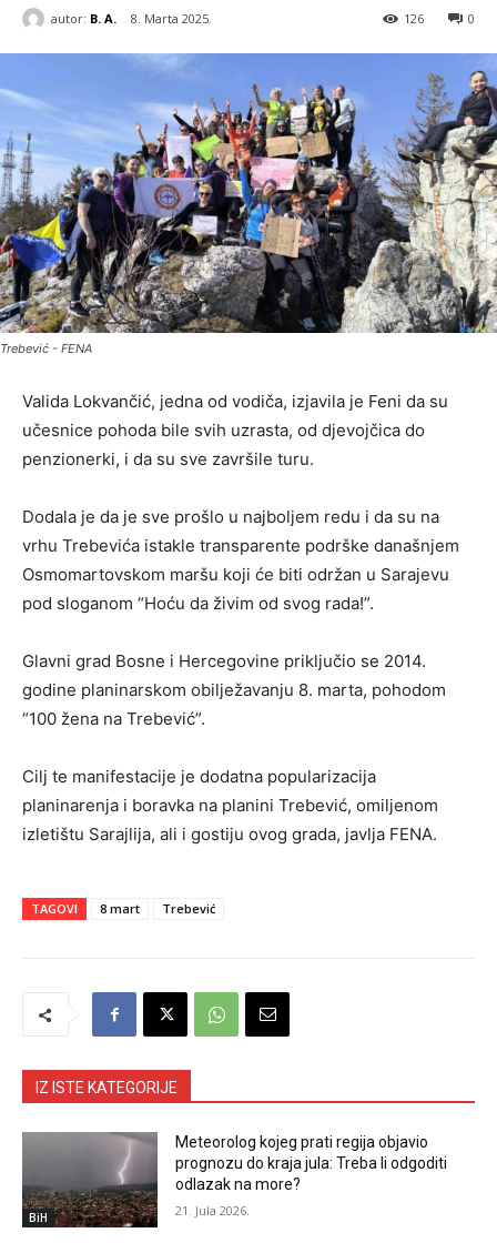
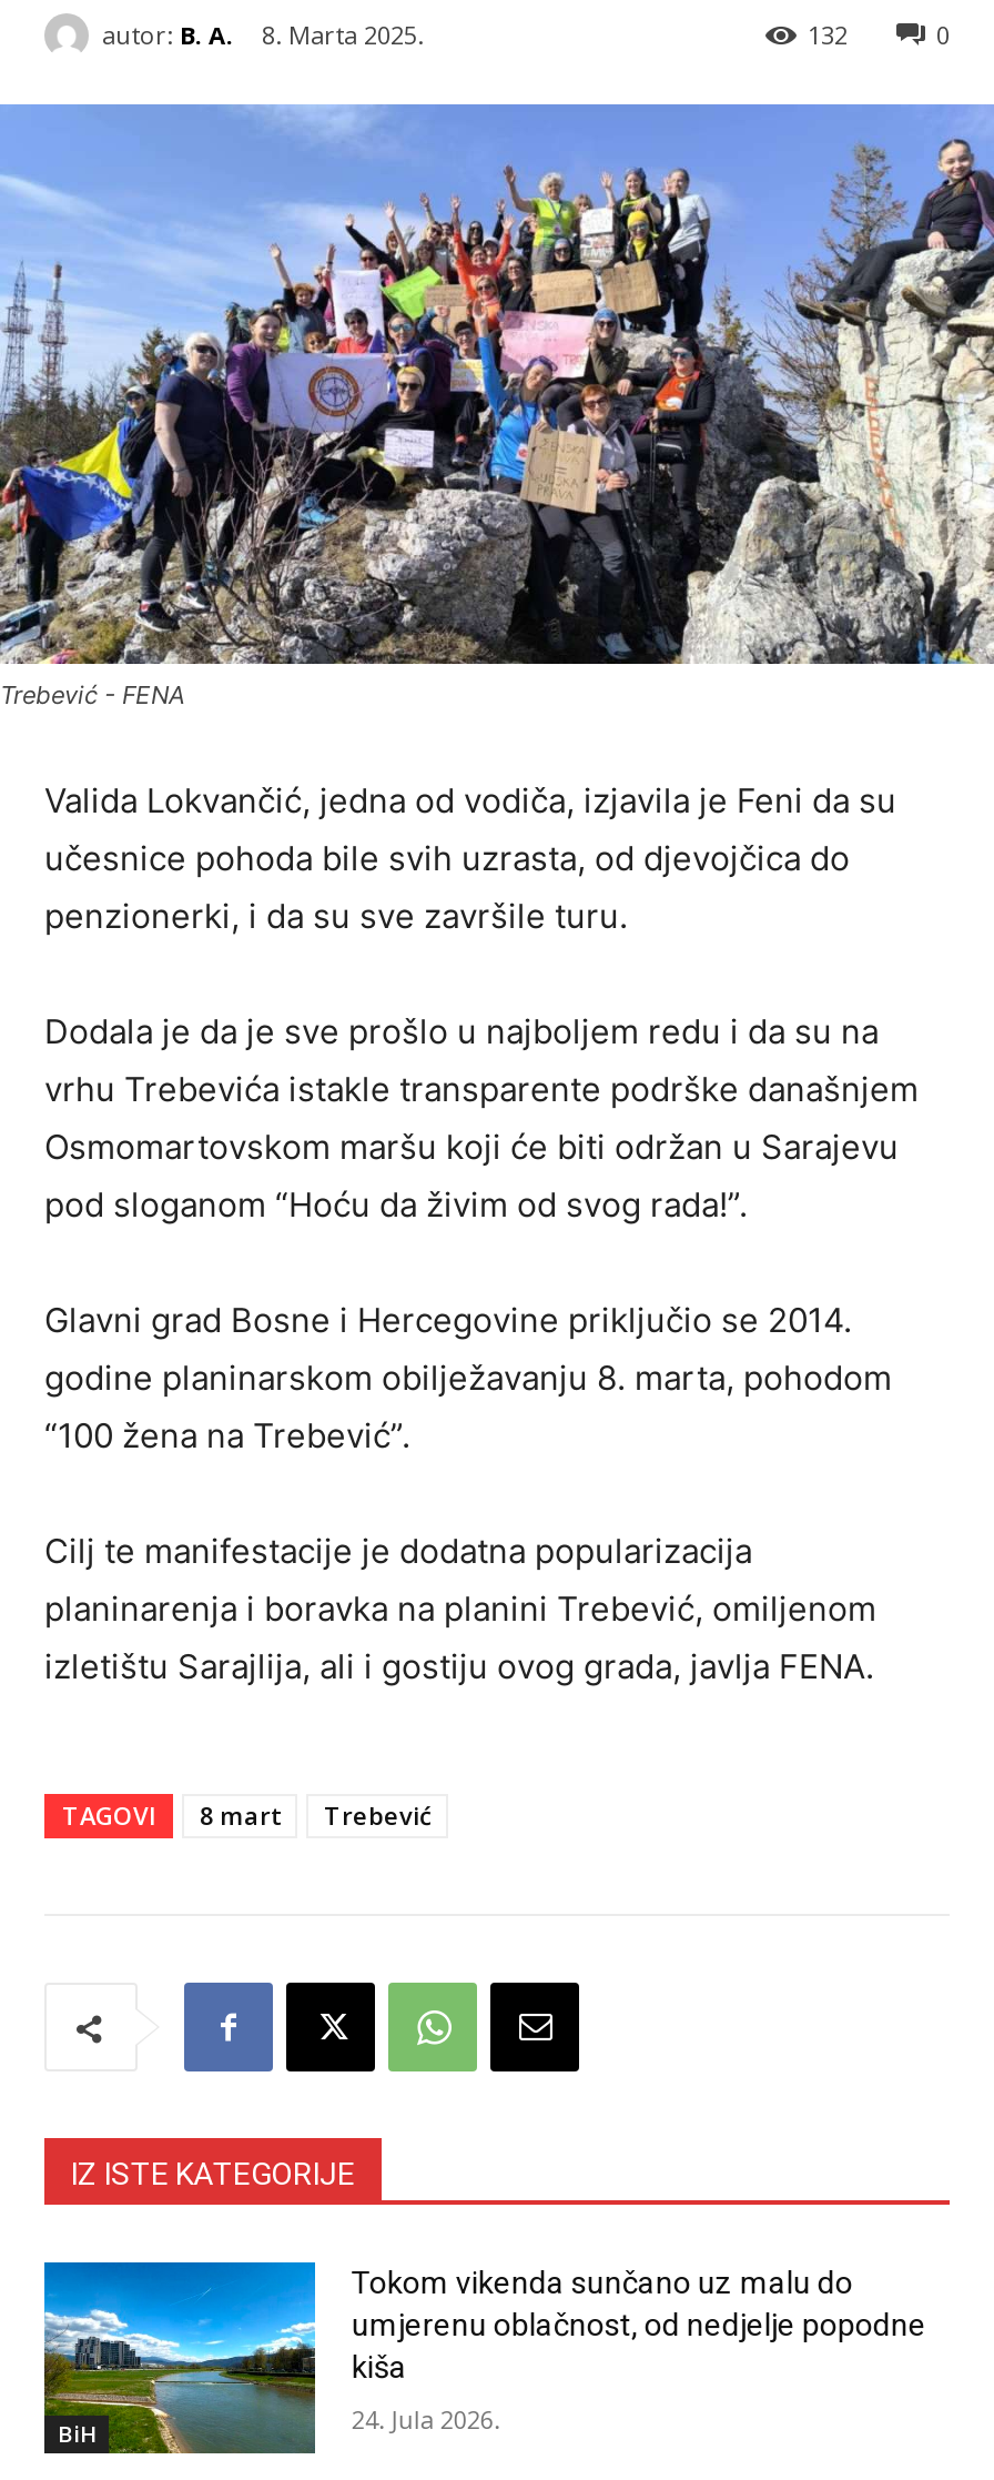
- 126
+ 132

- [image]
- Meteorolog kojeg prati regija objavio
- prognozu do kraja jula: Treba li odgoditi
- odlazak na more?
+ [image]
+ Tokom vikenda sunčano uz malu do
+ umjerenu oblačnost, od nedjelje popodne
+ kiša

- 21. Jula 2026.
+ 24. Jula 2026.
